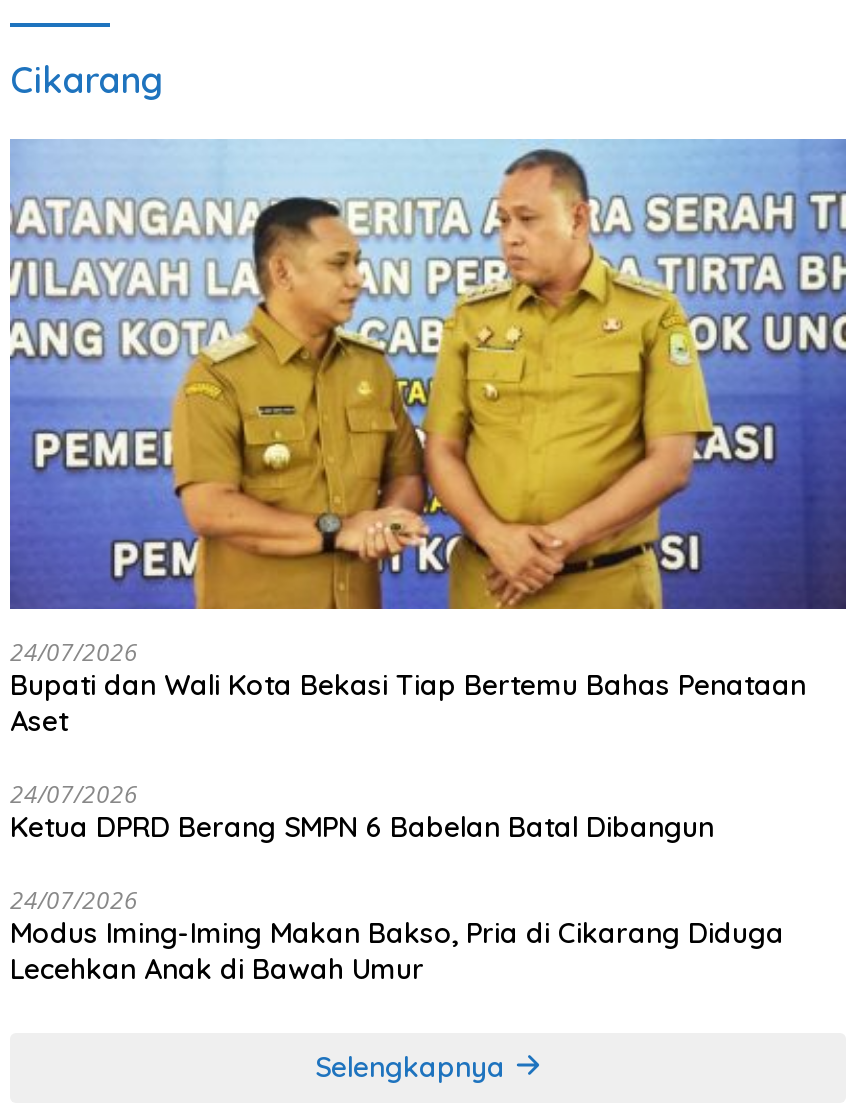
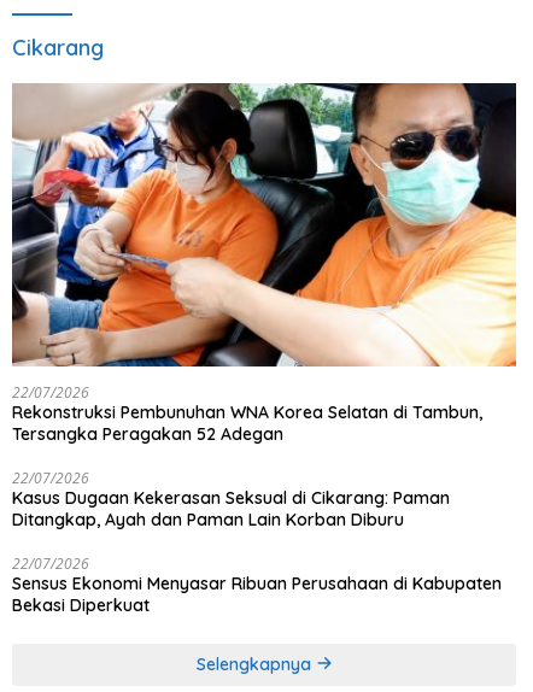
- [image]
- 24/07/2026
- Bupati dan Wali Kota Bekasi Tiap Bertemu Bahas Penataan
- Aset
+ [image]
+ 22/07/2026
+ Rekonstruksi Pembunuhan WNA Korea Selatan di Tambun,
+ Tersangka Peragakan 52 Adegan

- 24/07/2026
- Ketua DPRD Berang SMPN 6 Babelan Batal Dibangun
+ 22/07/2026
+ Kasus Dugaan Kekerasan Seksual di Cikarang: Paman
+ Ditangkap, Ayah dan Paman Lain Korban Diburu

- 24/07/2026
- Modus Iming-Iming Makan Bakso, Pria di Cikarang Diduga
- Lecehkan Anak di Bawah Umur
+ 22/07/2026
+ Sensus Ekonomi Menyasar Ribuan Perusahaan di Kabupaten
+ Bekasi Diperkuat
